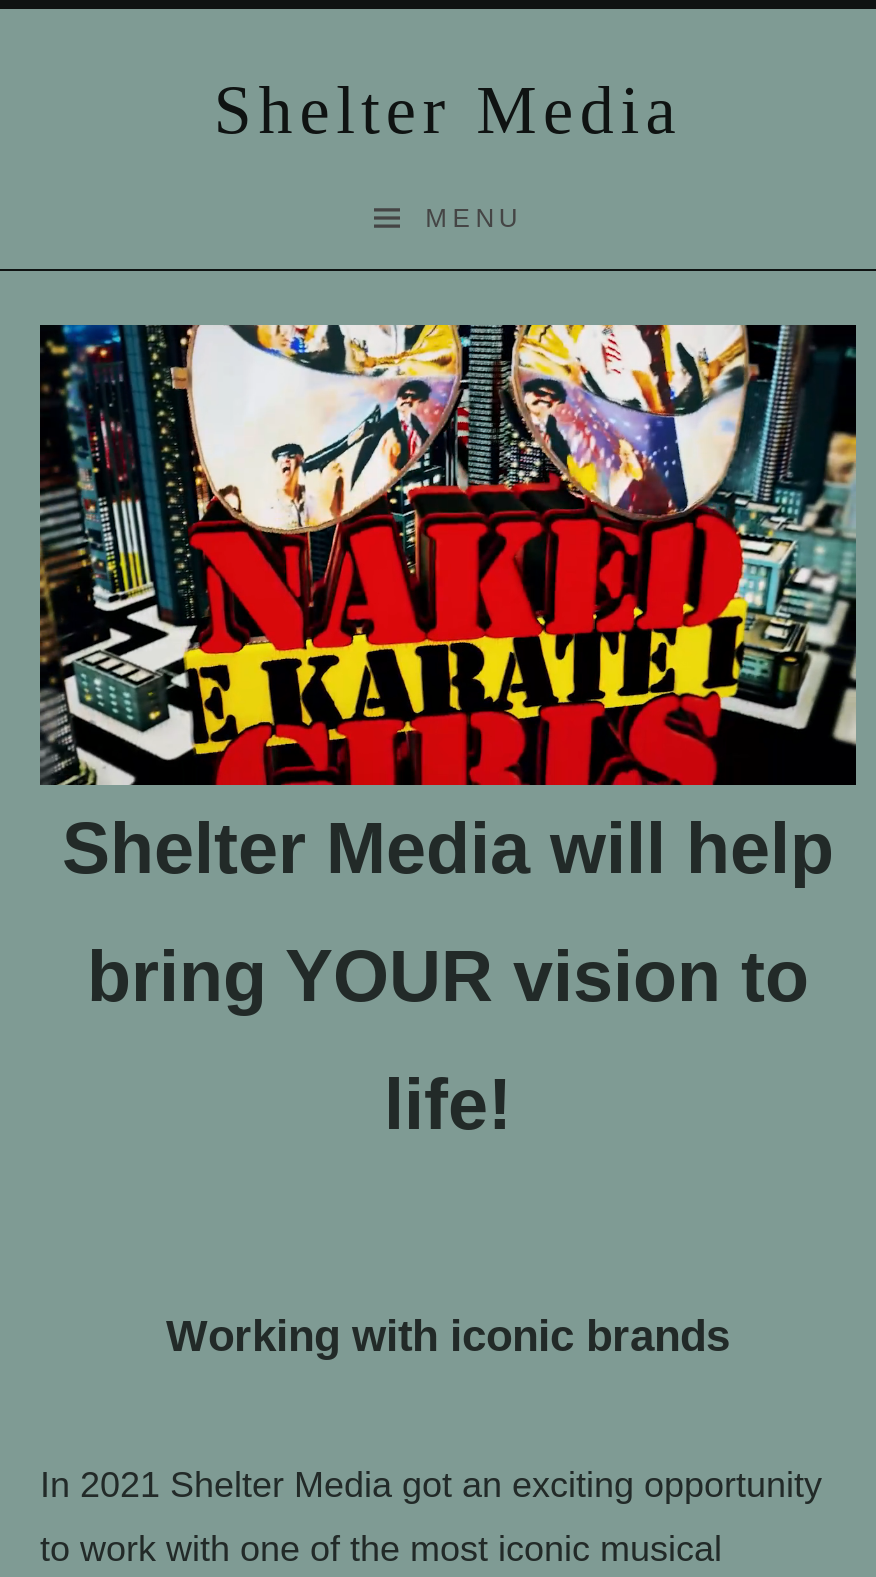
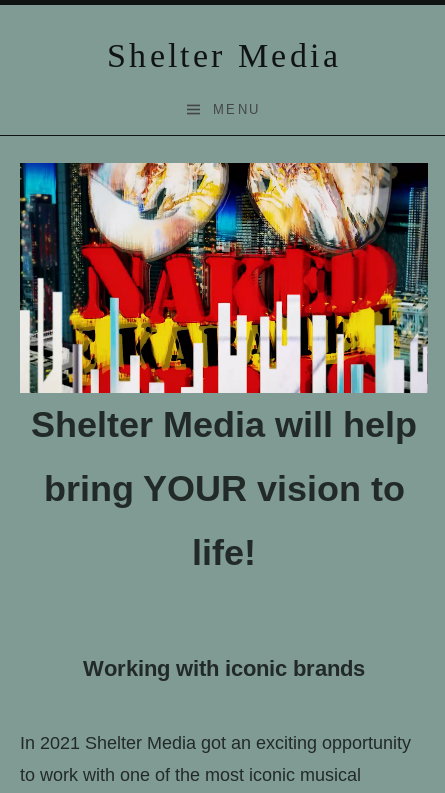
- [image]
+ [image]
